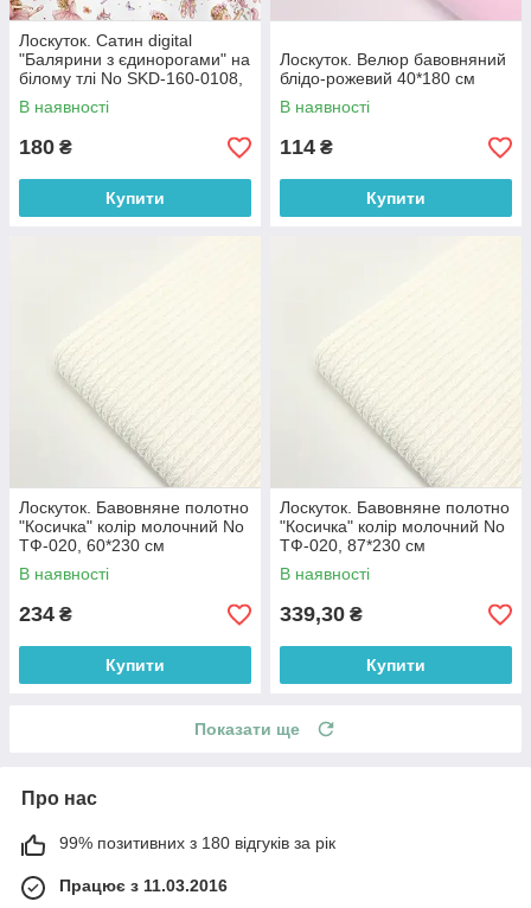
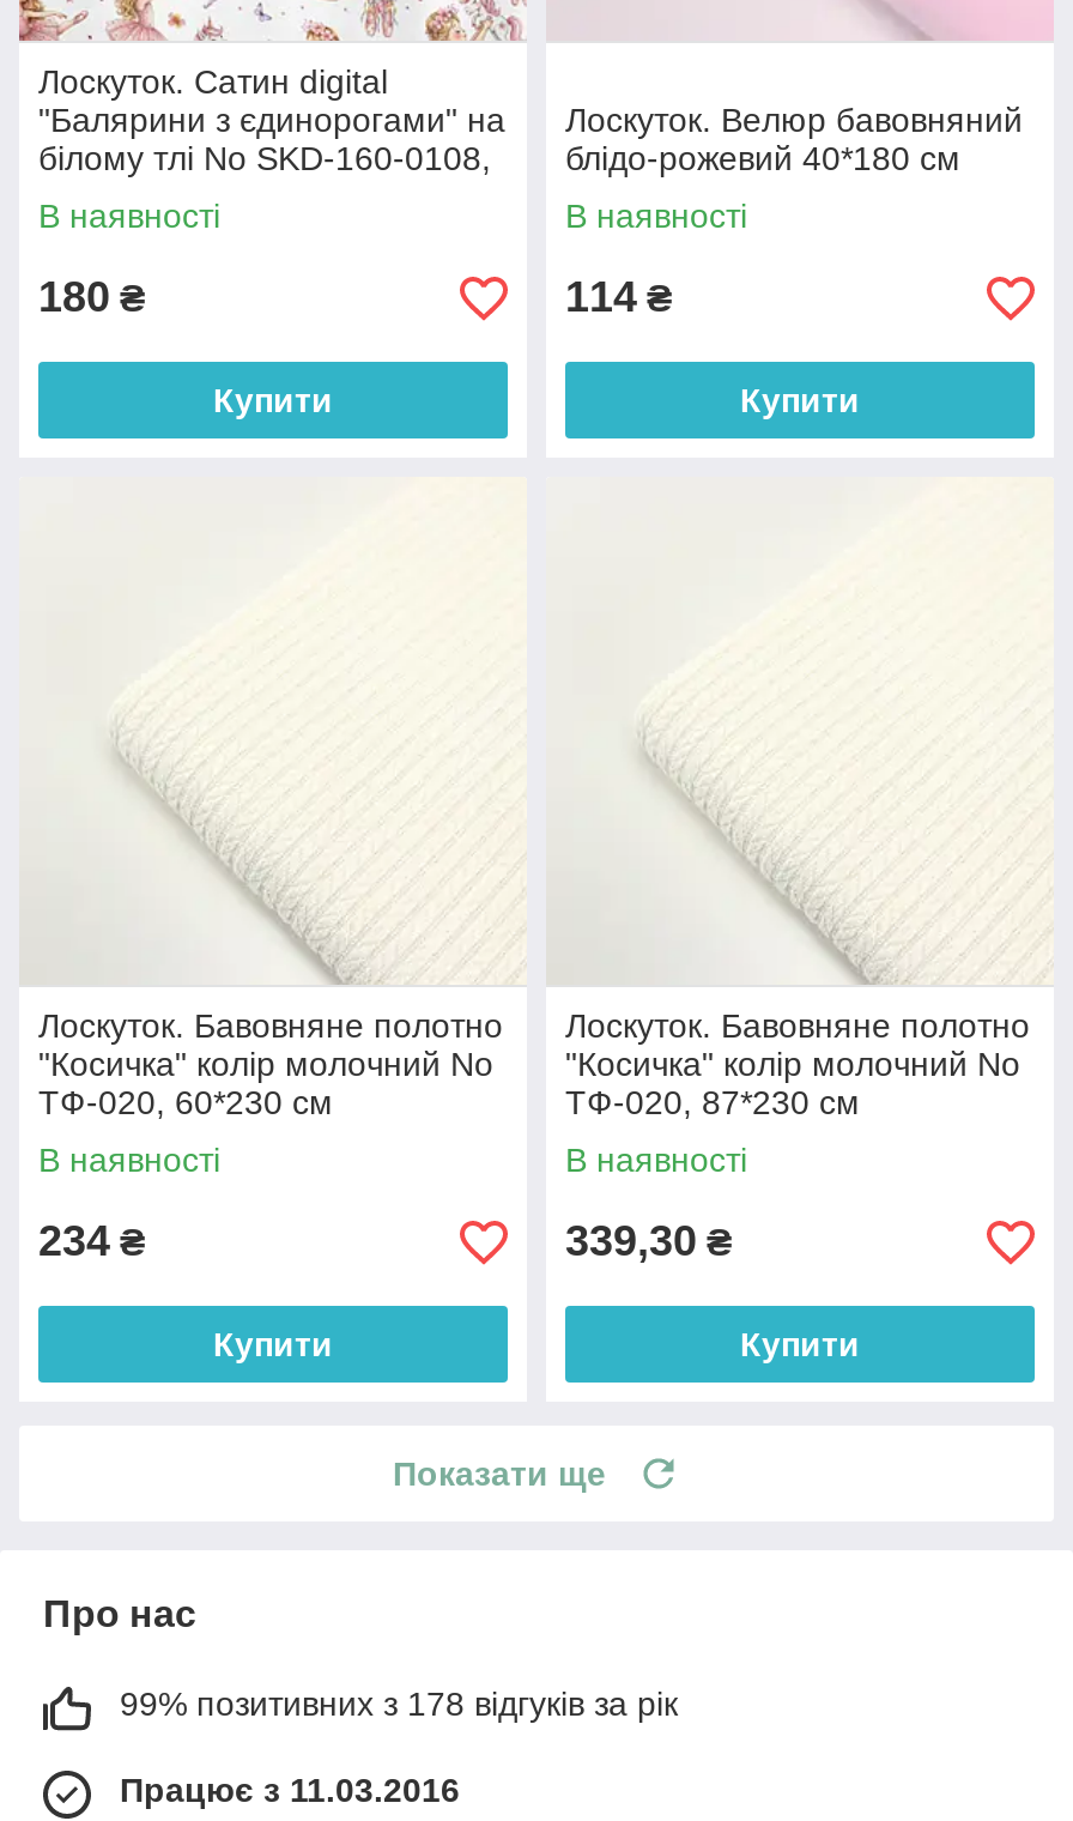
- 99% позитивних з 180 відгуків за рік
+ 99% позитивних з 178 відгуків за рік
